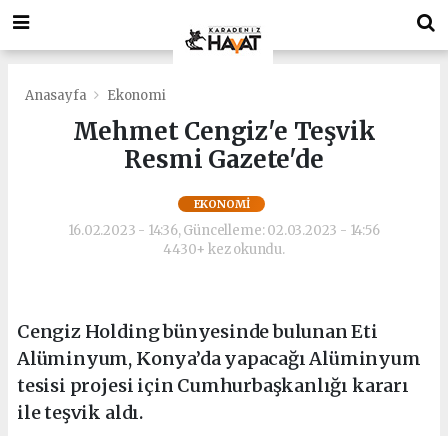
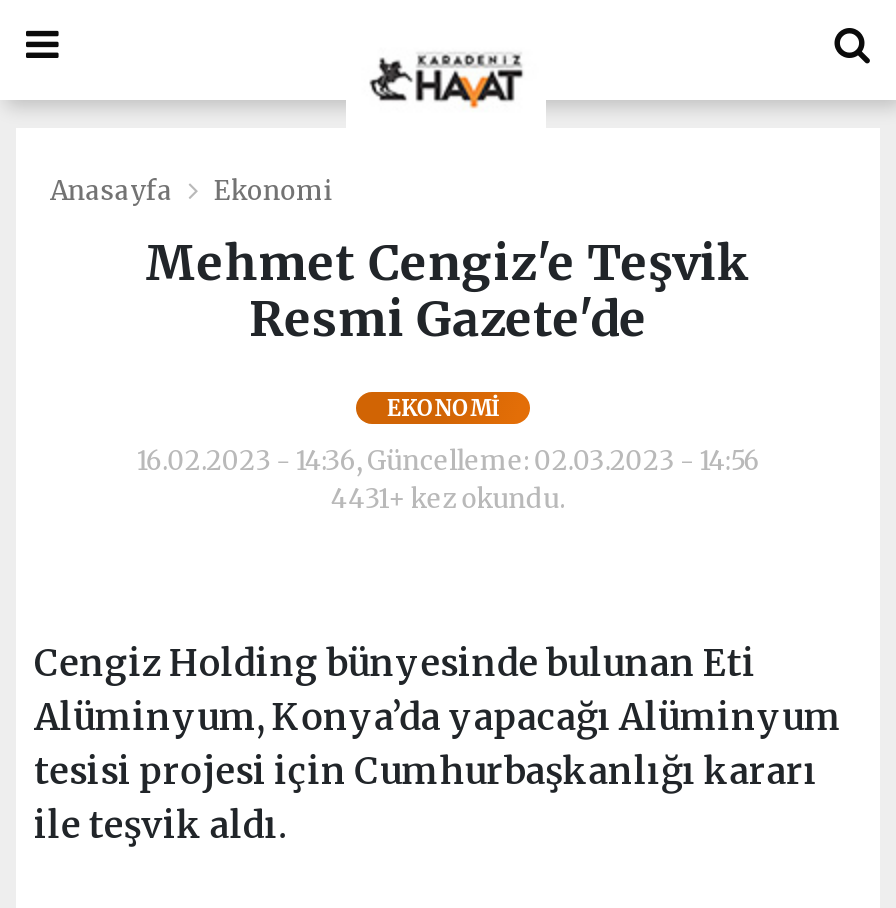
- 4430+ kez okundu.
+ 4431+ kez okundu.
